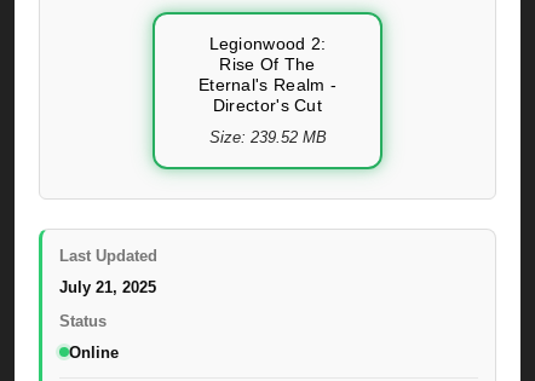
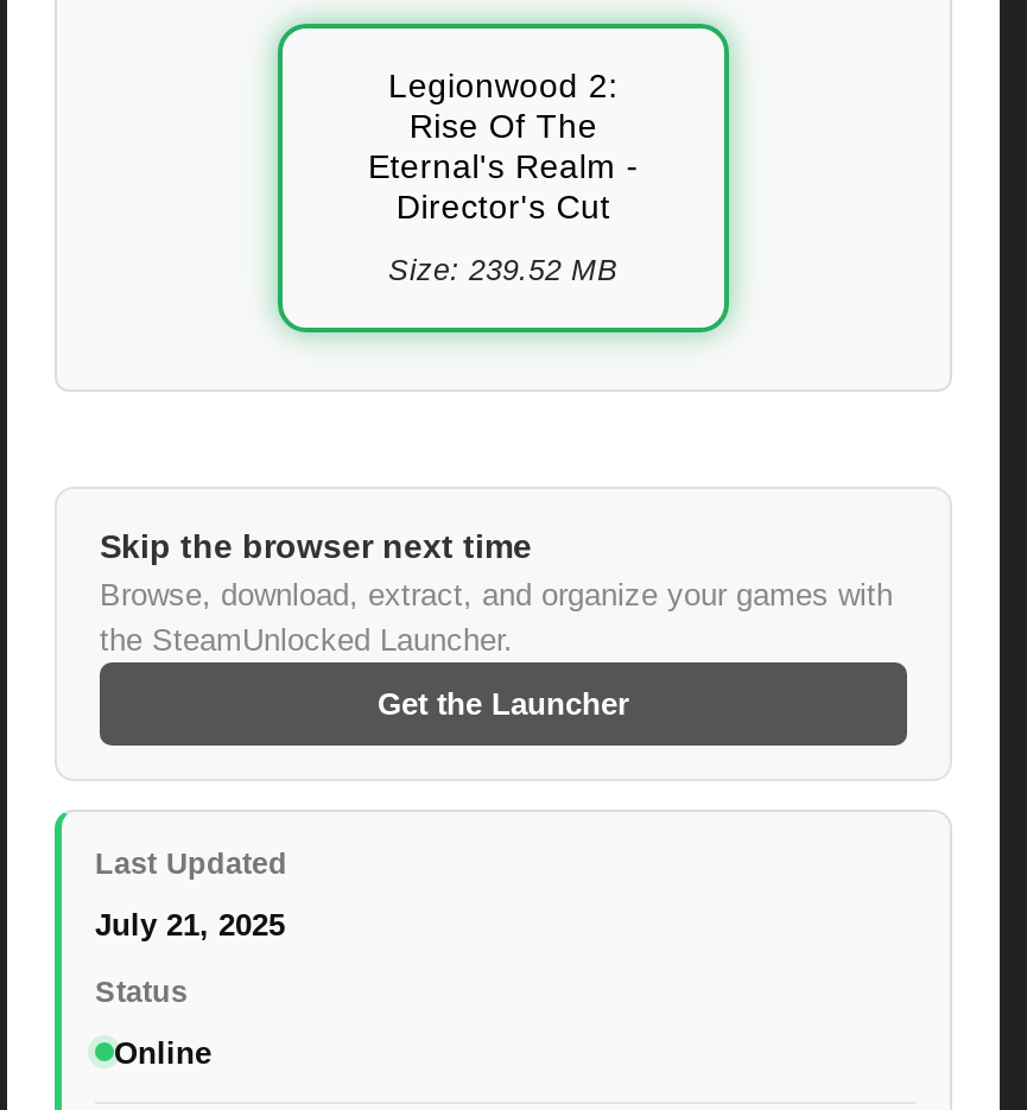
+ Skip the browser next time
+ Browse, download, extract, and organize your games with
+ the SteamUnlocked Launcher.
+ Get the Launcher
